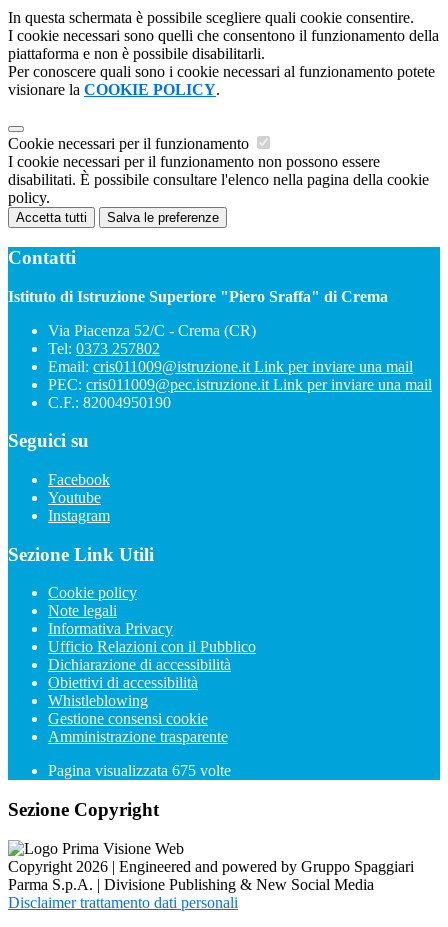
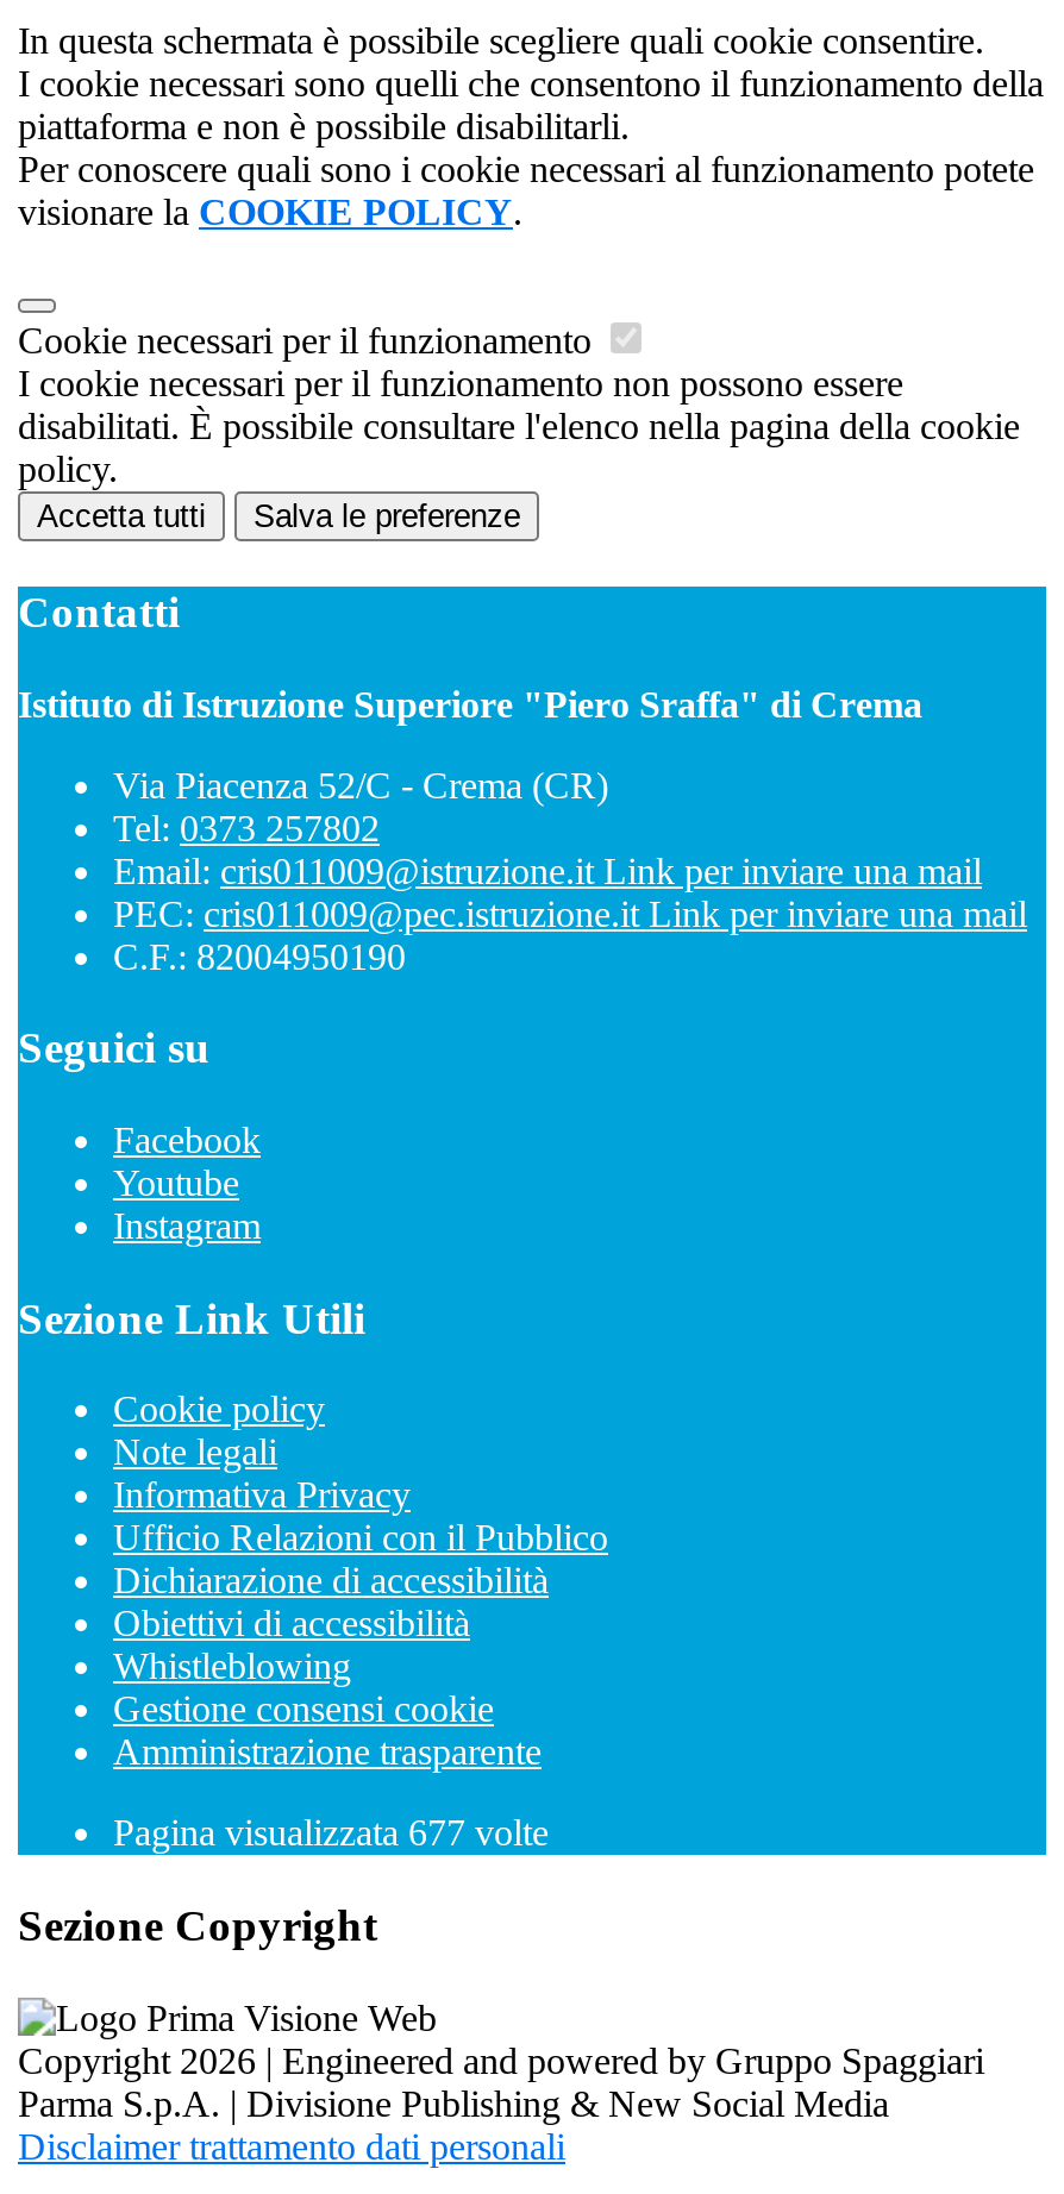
- Pagina visualizzata 675 volte
+ Pagina visualizzata 677 volte
